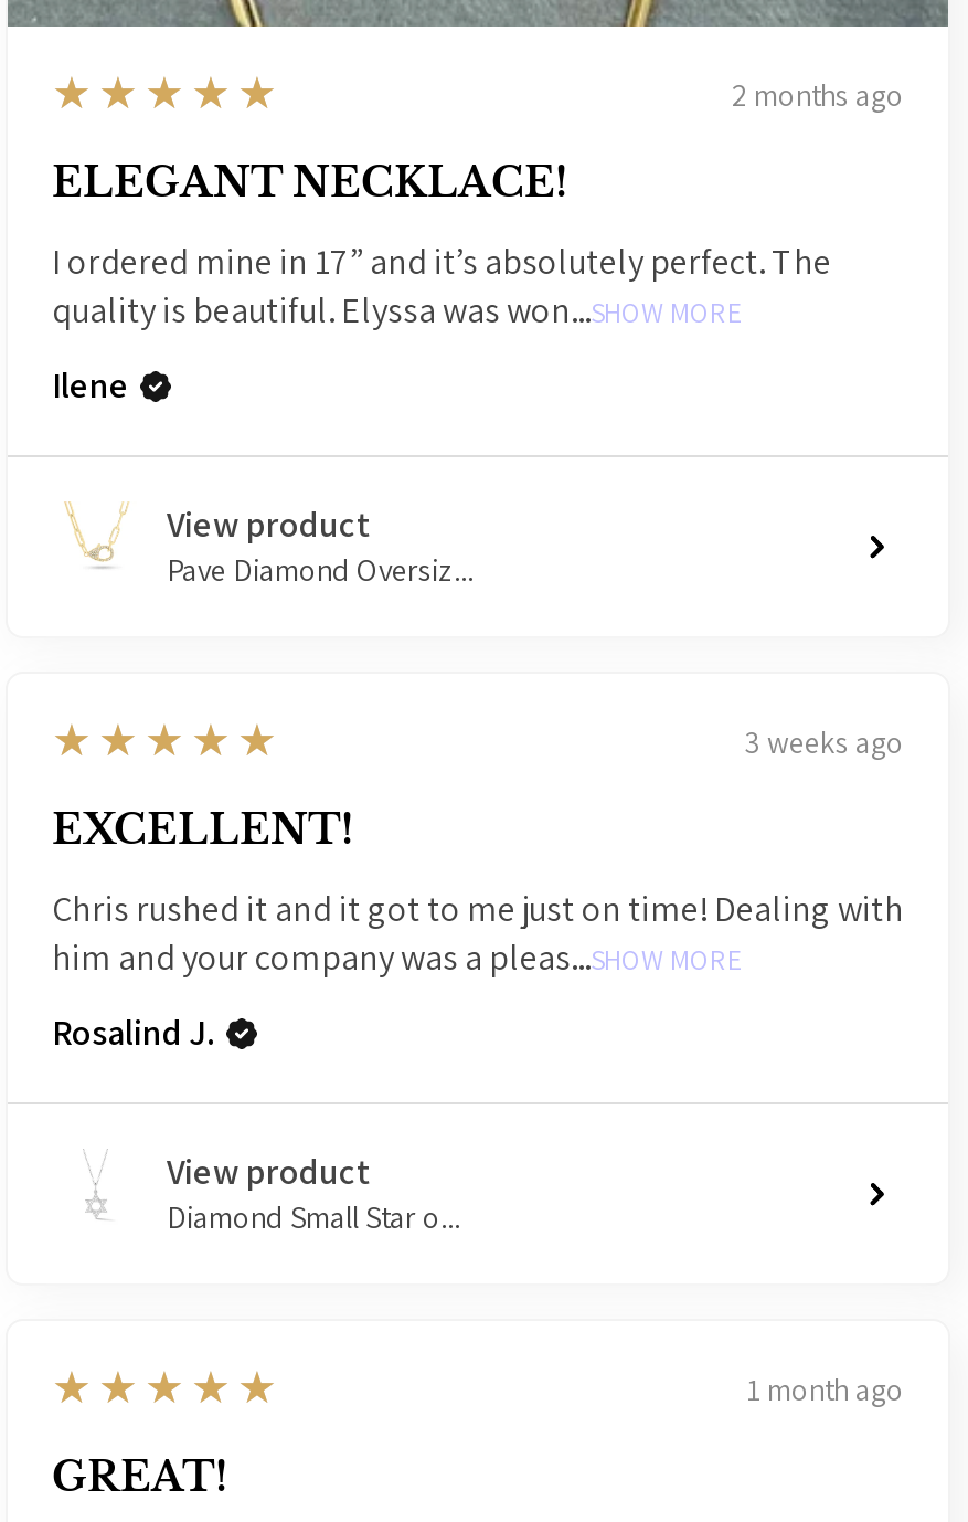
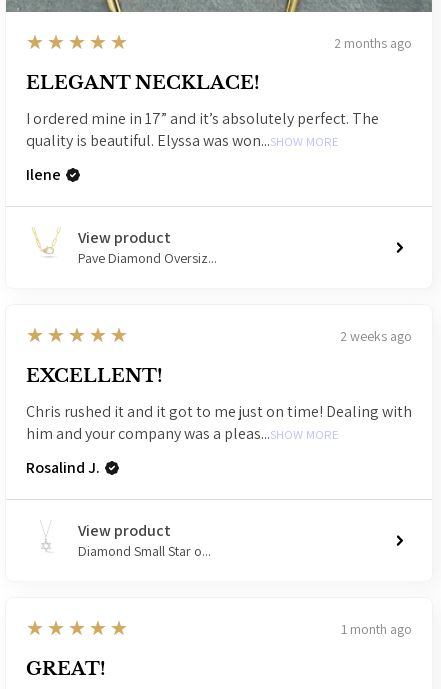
- 3 weeks ago
+ 2 weeks ago
